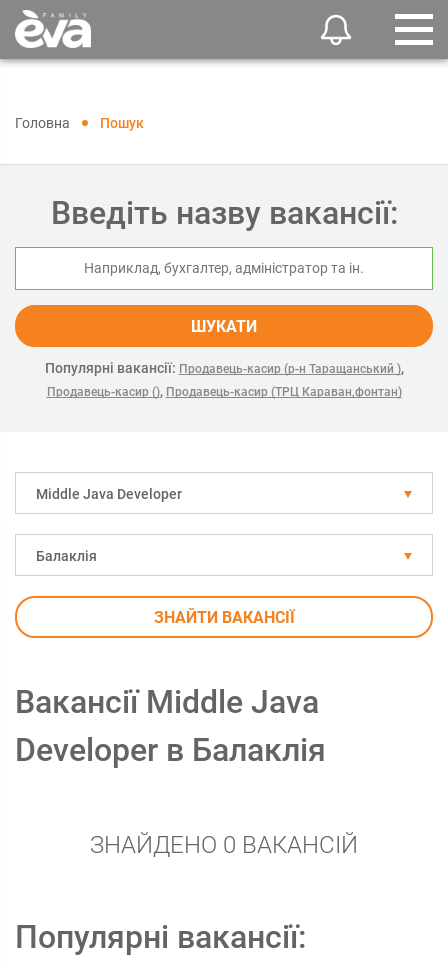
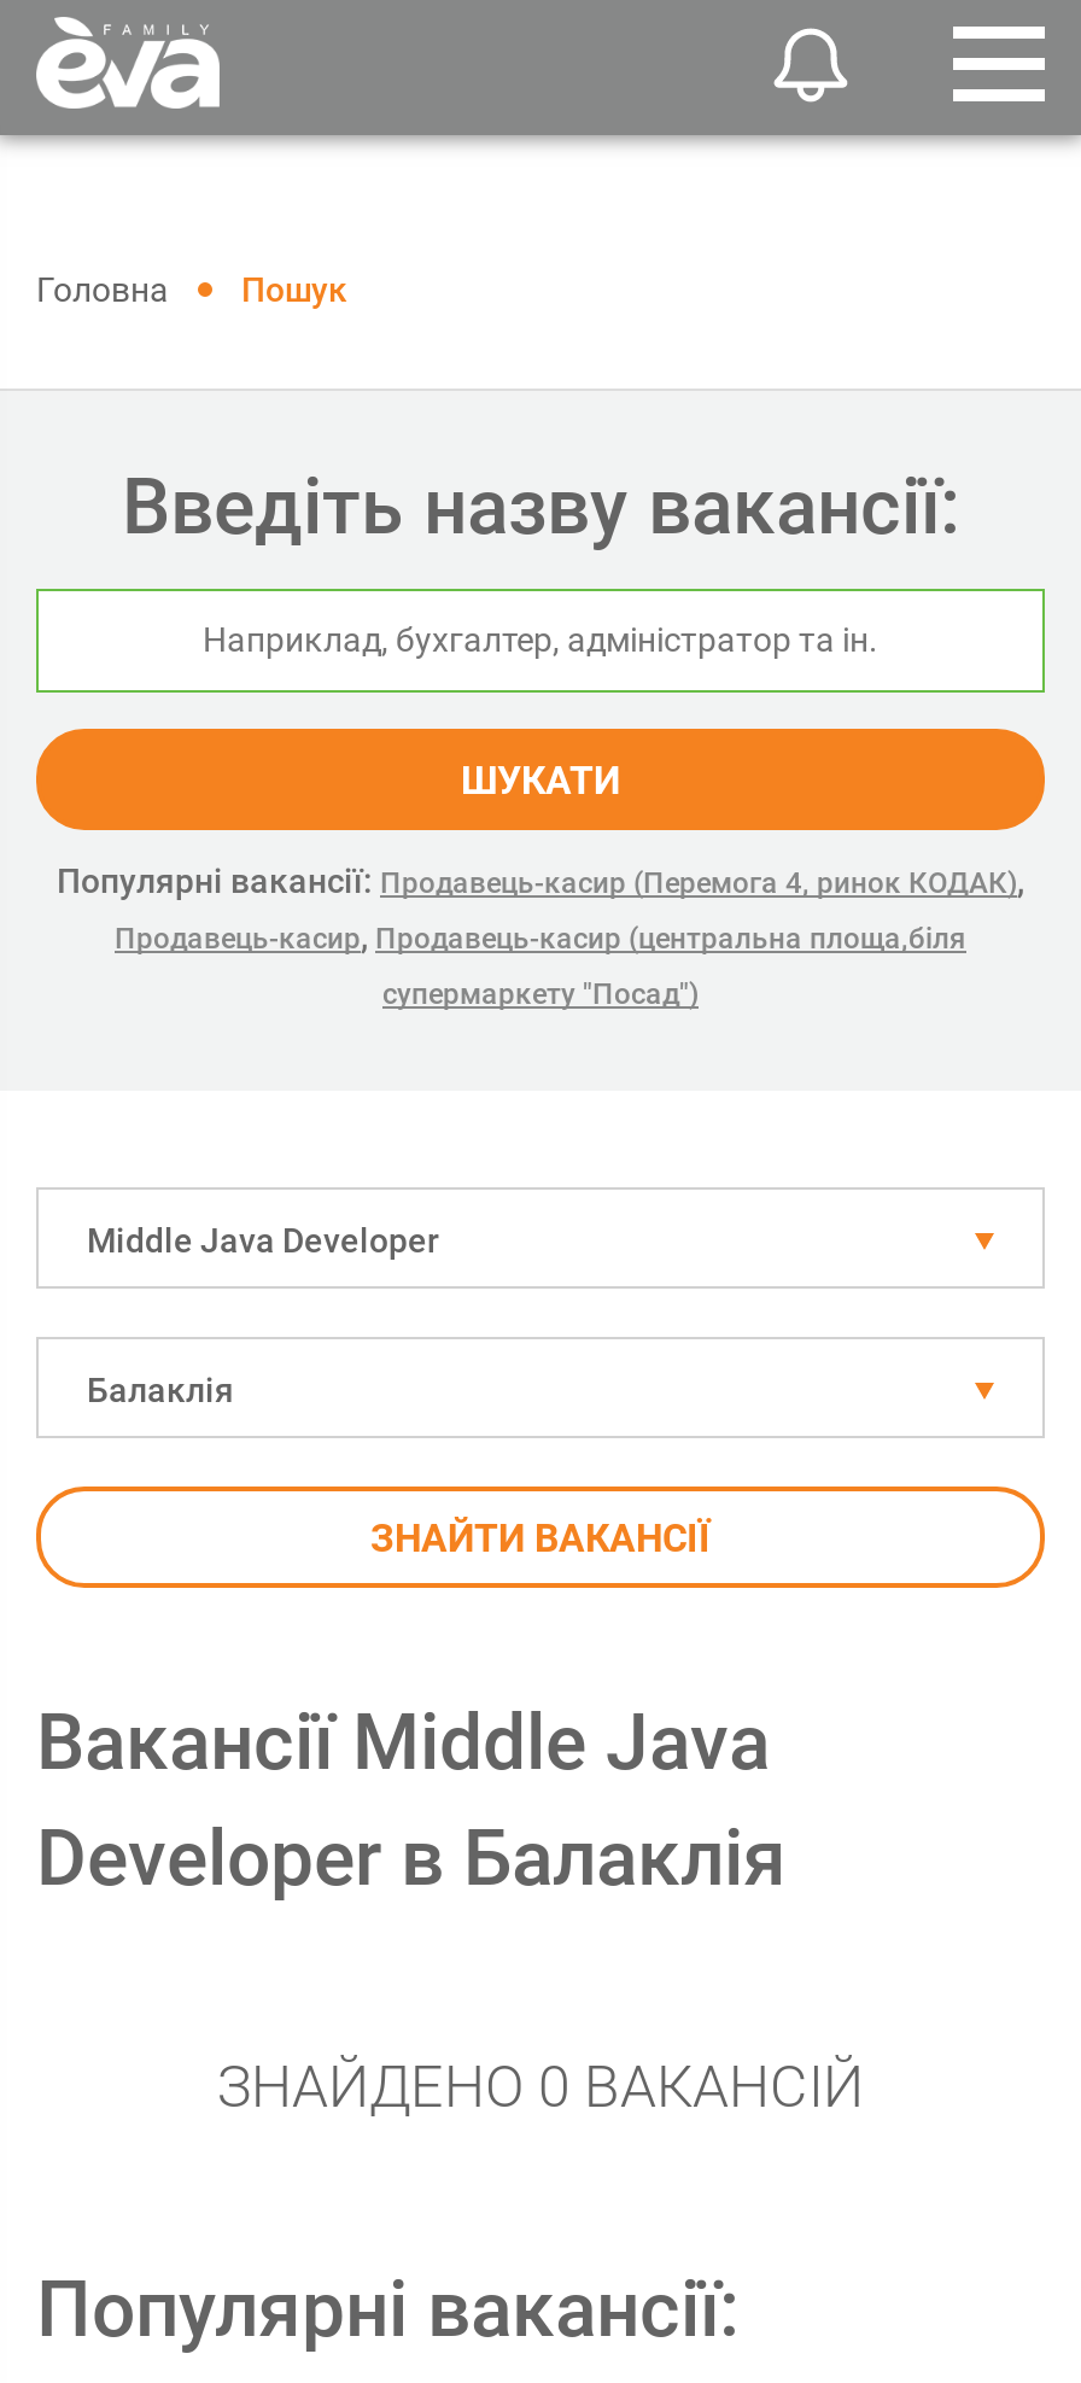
- Популярні вакансії: Продавець-касир (р-н Таращанський ),
- Продавець-касир (), Продавець-касир (ТРЦ Караван,фонтан)
+ Популярні вакансії: Продавець-касир (Перемога 4, ринок КОДАК),
+ Продавець-касир, Продавець-касир (центральна площа,біля
+ супермаркету "Посад")
